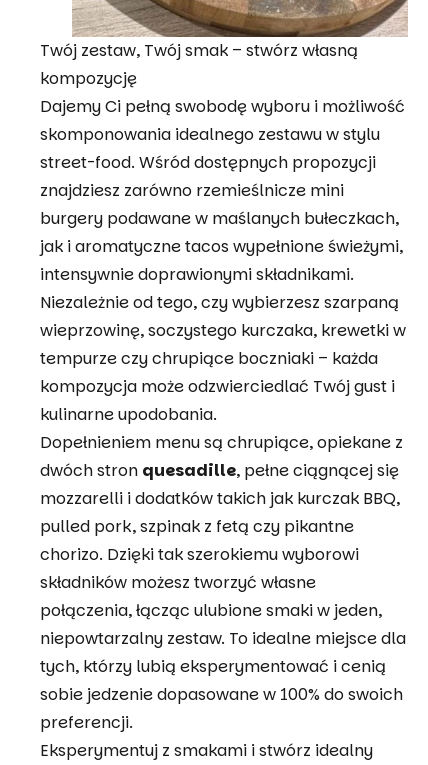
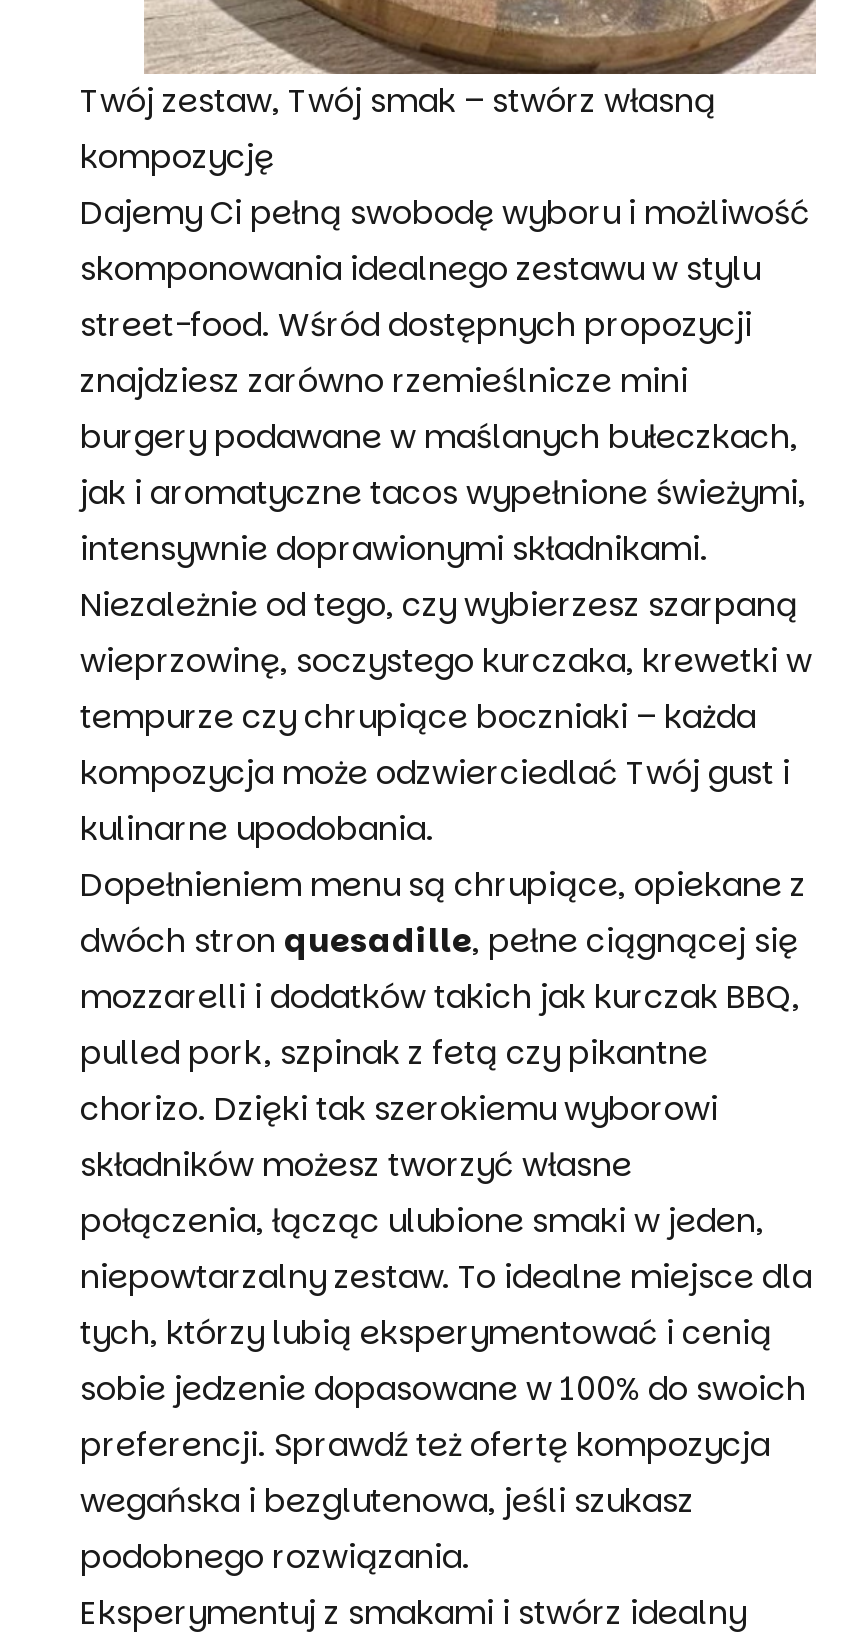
- preferencji.
+ preferencji. Sprawdź też ofertę kompozycja
+ wegańska i bezglutenowa, jeśli szukasz
+ podobnego rozwiązania.
